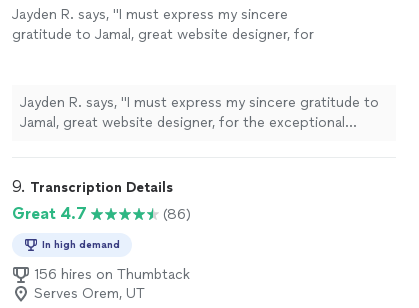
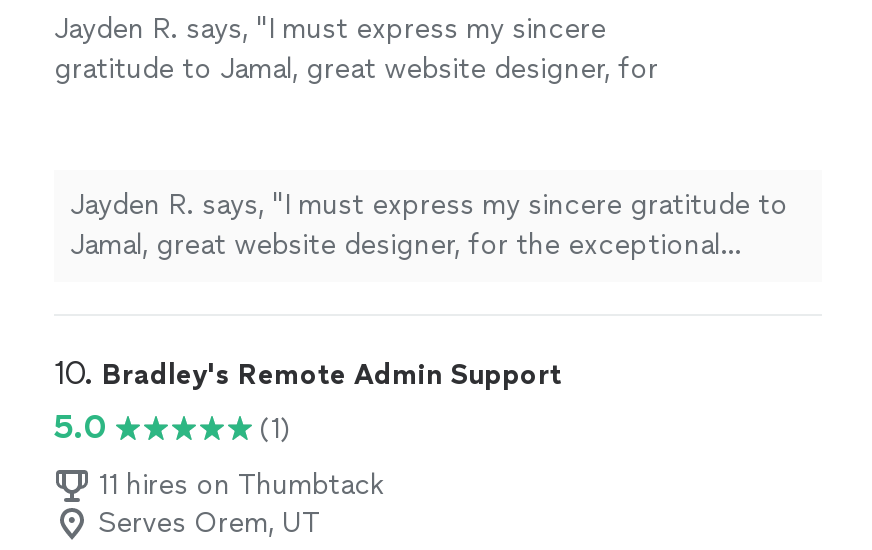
- 9. Transcription Details
- Great 4.7
- (86)
- In high demand
- 156 hires on Thumbtack
+ 10. Bradley's Remote Admin Support
+ 5.0
+ (1)
+ 11 hires on Thumbtack
